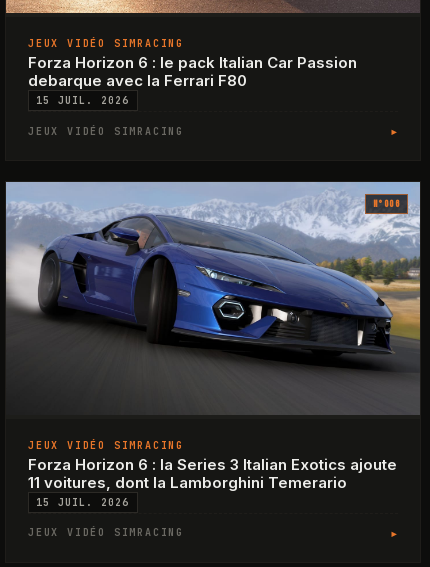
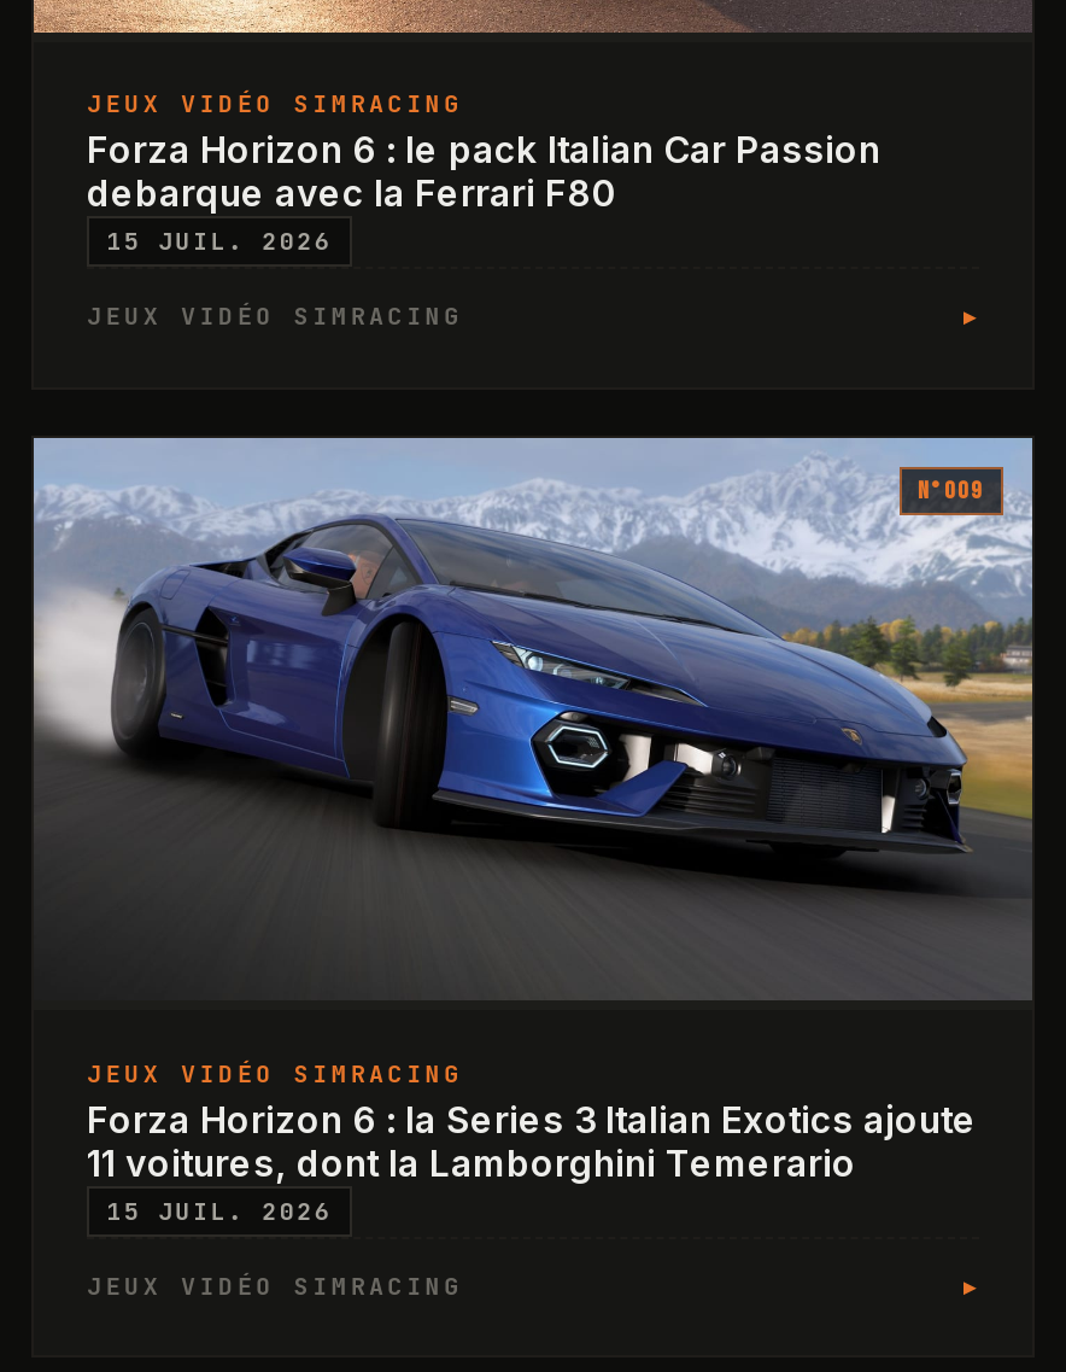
- N° 006
+ N° 009
